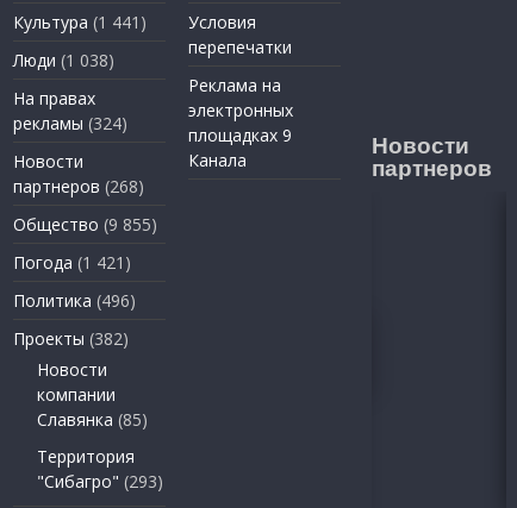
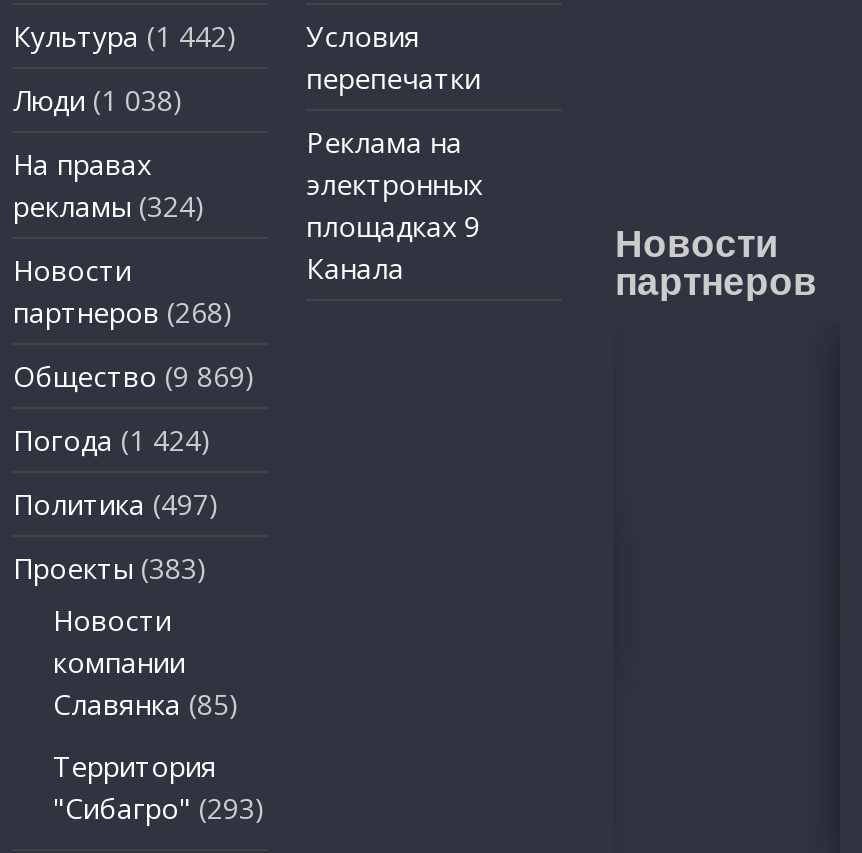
- Культура (1 441) Условия
+ Культура (1 442) Условия

- Общество (9 855)
+ Общество (9 869)

- Погода (1 421)
+ Погода (1 424)

- Политика (496)
+ Политика (497)

- Проекты (382)
+ Проекты (383)
